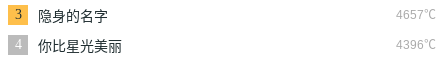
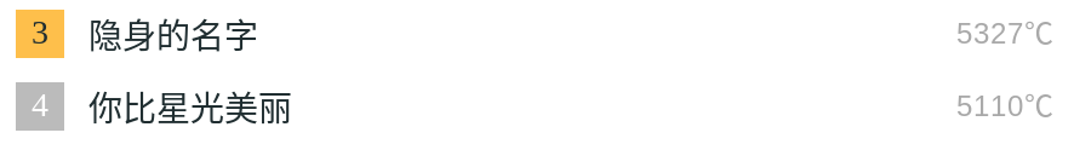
- 4657℃
+ 5327℃

- 4396℃
+ 5110℃
